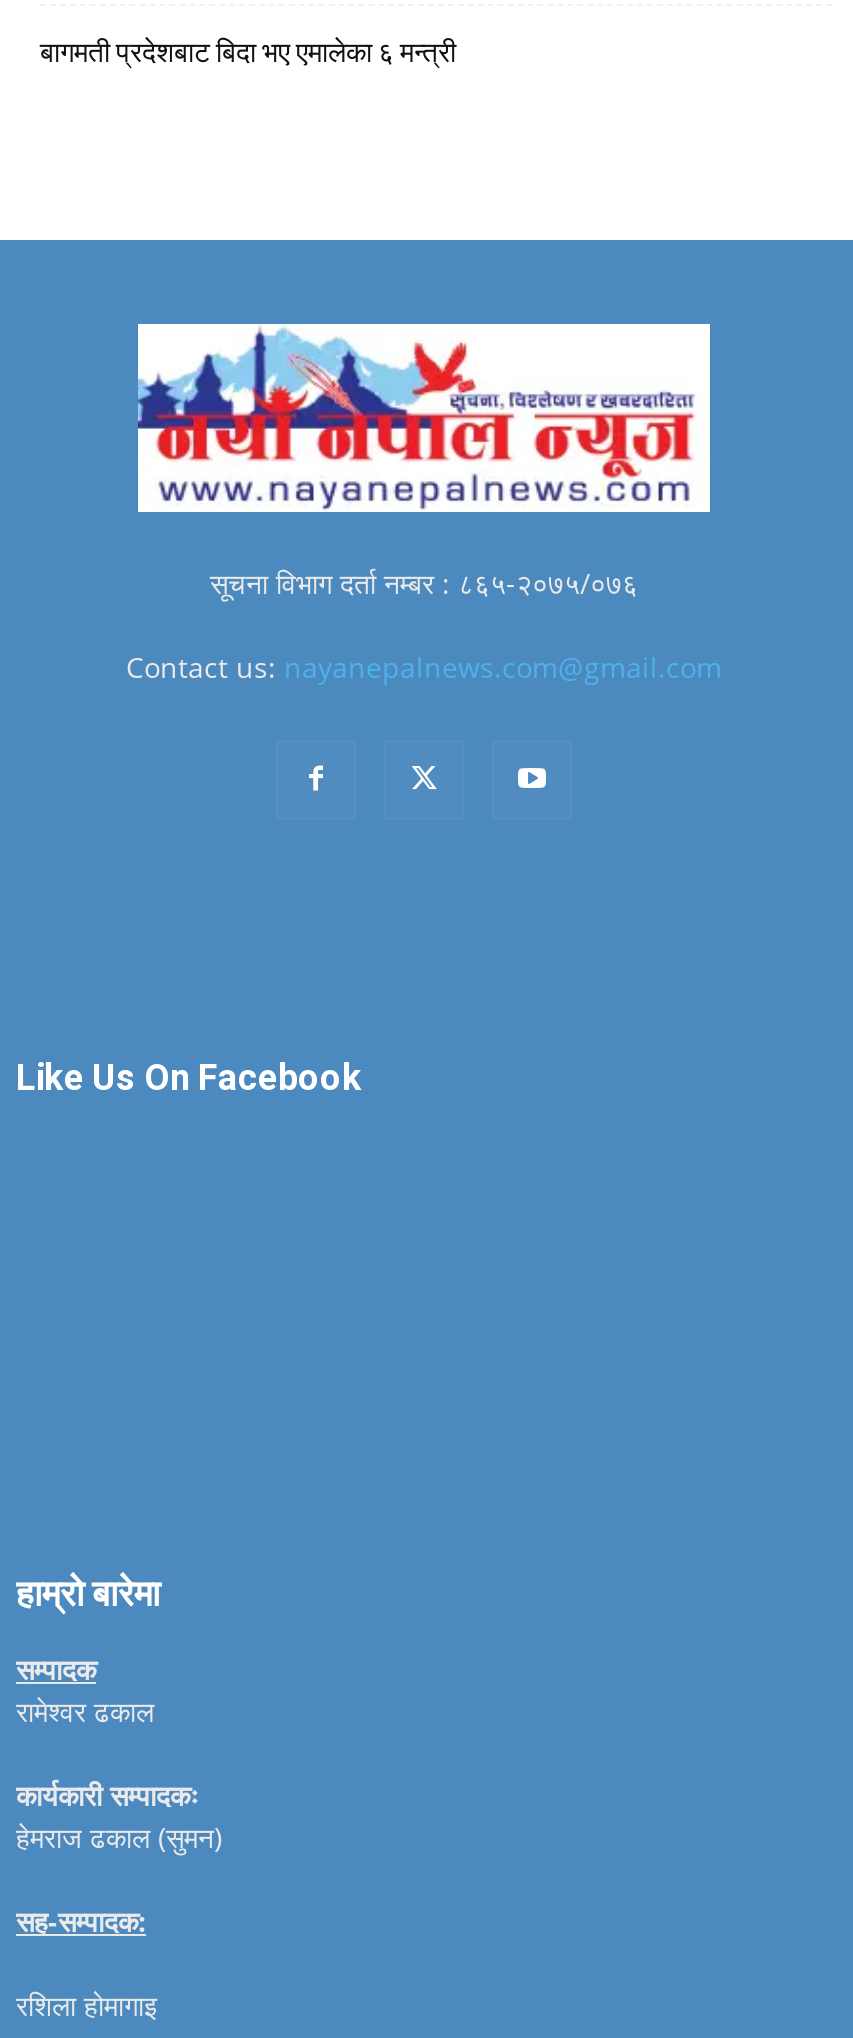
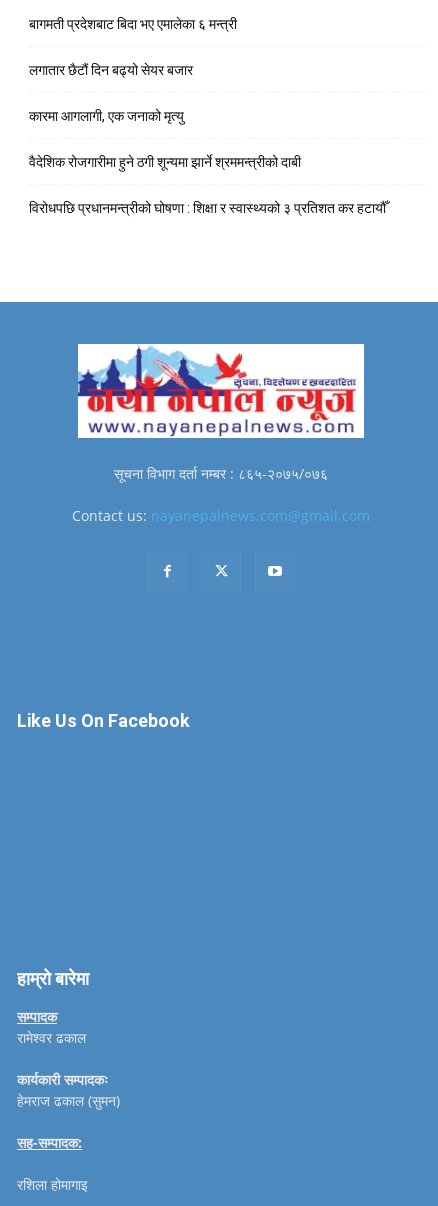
+ लगातार छैटौं दिन बढ्यो सेयर बजार
+ कारमा आगलागी, एक जनाको मृत्यु
+ वैदेशिक रोजगारीमा हुने ठगी शून्यमा झार्ने श्रममन्त्रीको दाबी
+ विरोधपछि प्रधानमन्त्रीको घोषणा : शिक्षा र स्वास्थ्यको ३ प्रतिशत कर हटायौँ
